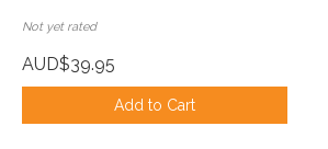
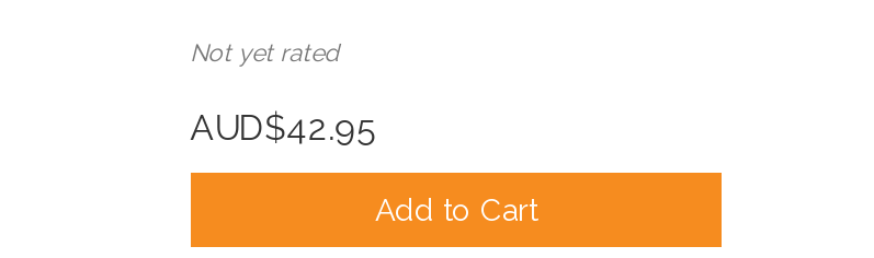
- AUD$39.95
+ AUD$42.95
